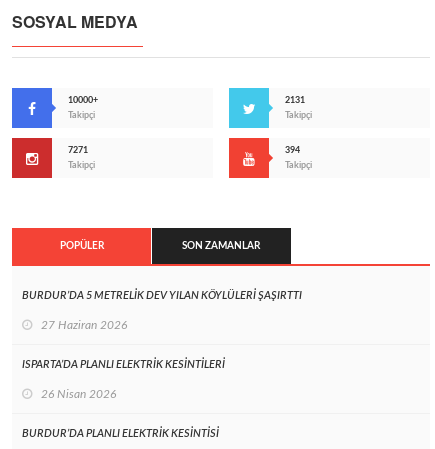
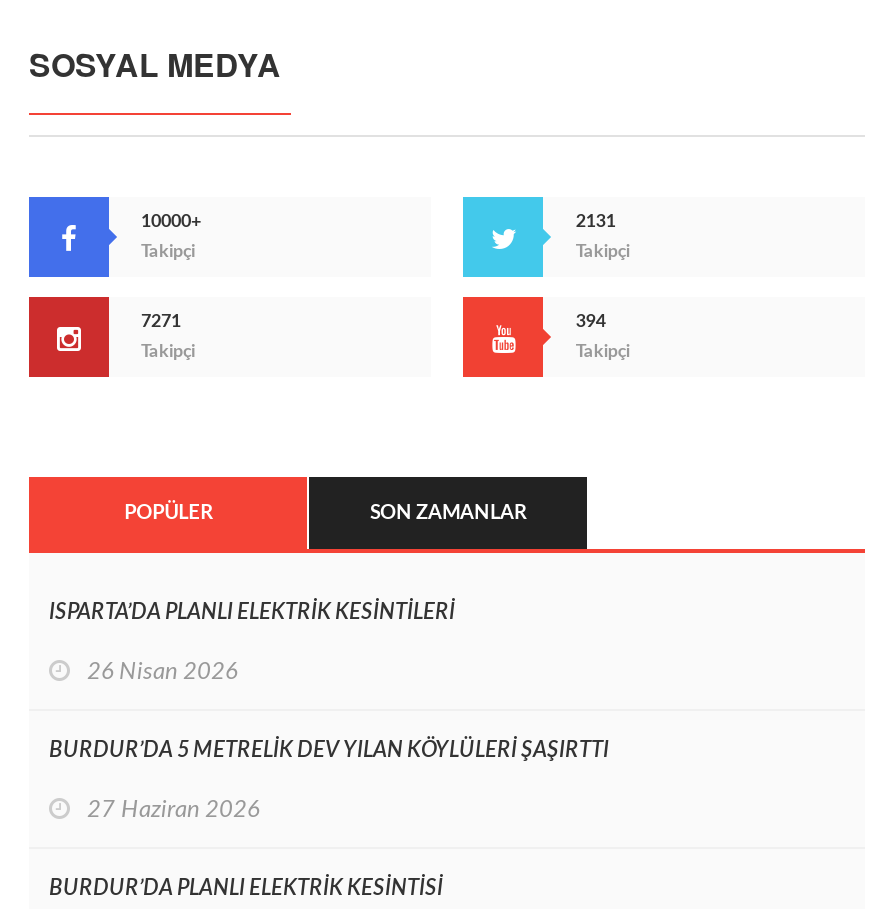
moved down: BURDUR’DA 5 METRELİK DEV YILAN KÖYLÜLERİ ŞAŞIRTTI | 27 Haziran 2026

moved up: ISPARTA’DA PLANLI ELEKTRİK KESİNTİLERİ | 26 Nisan 2026
